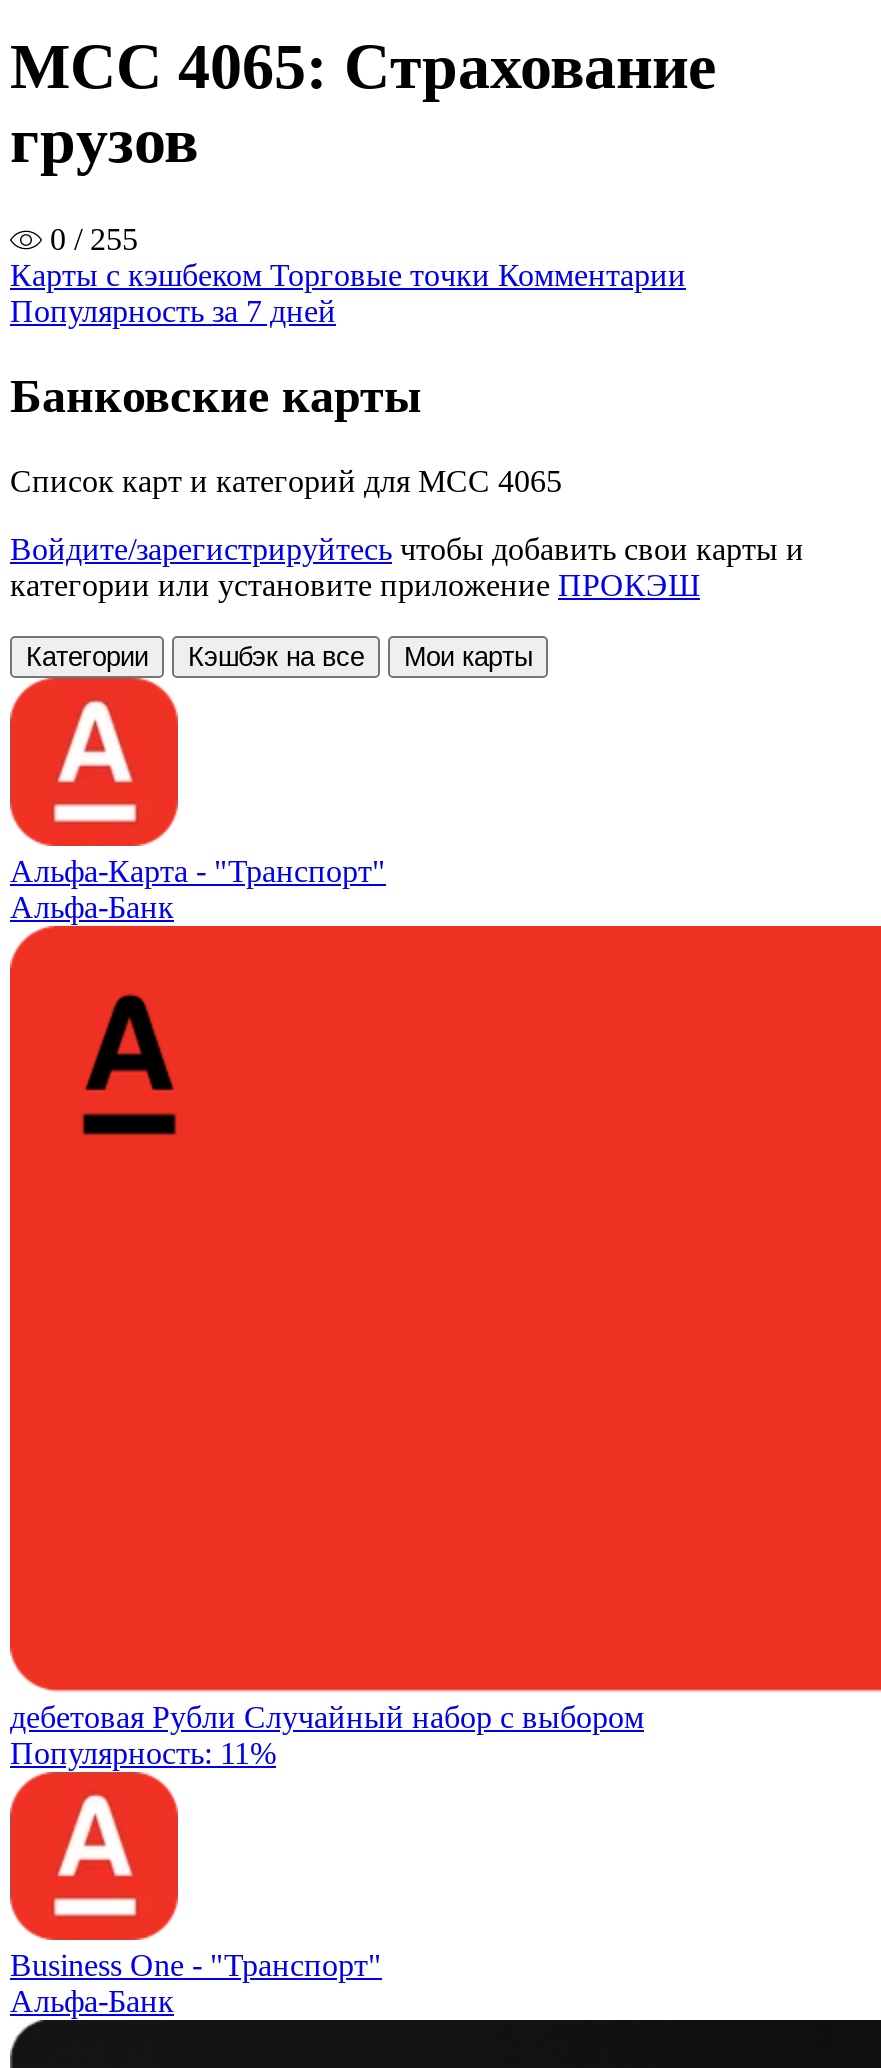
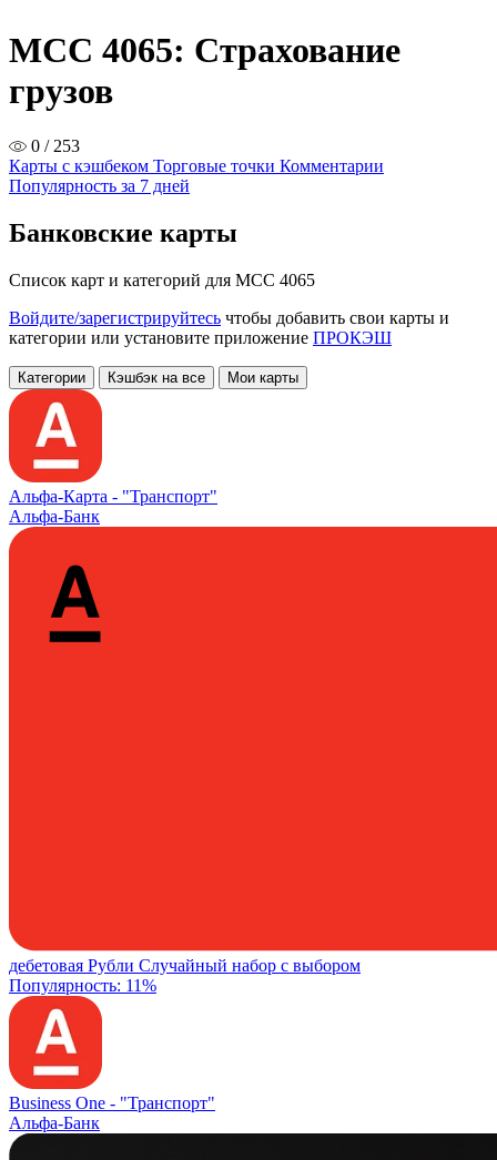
- 0 / 255
+ 0 / 253
